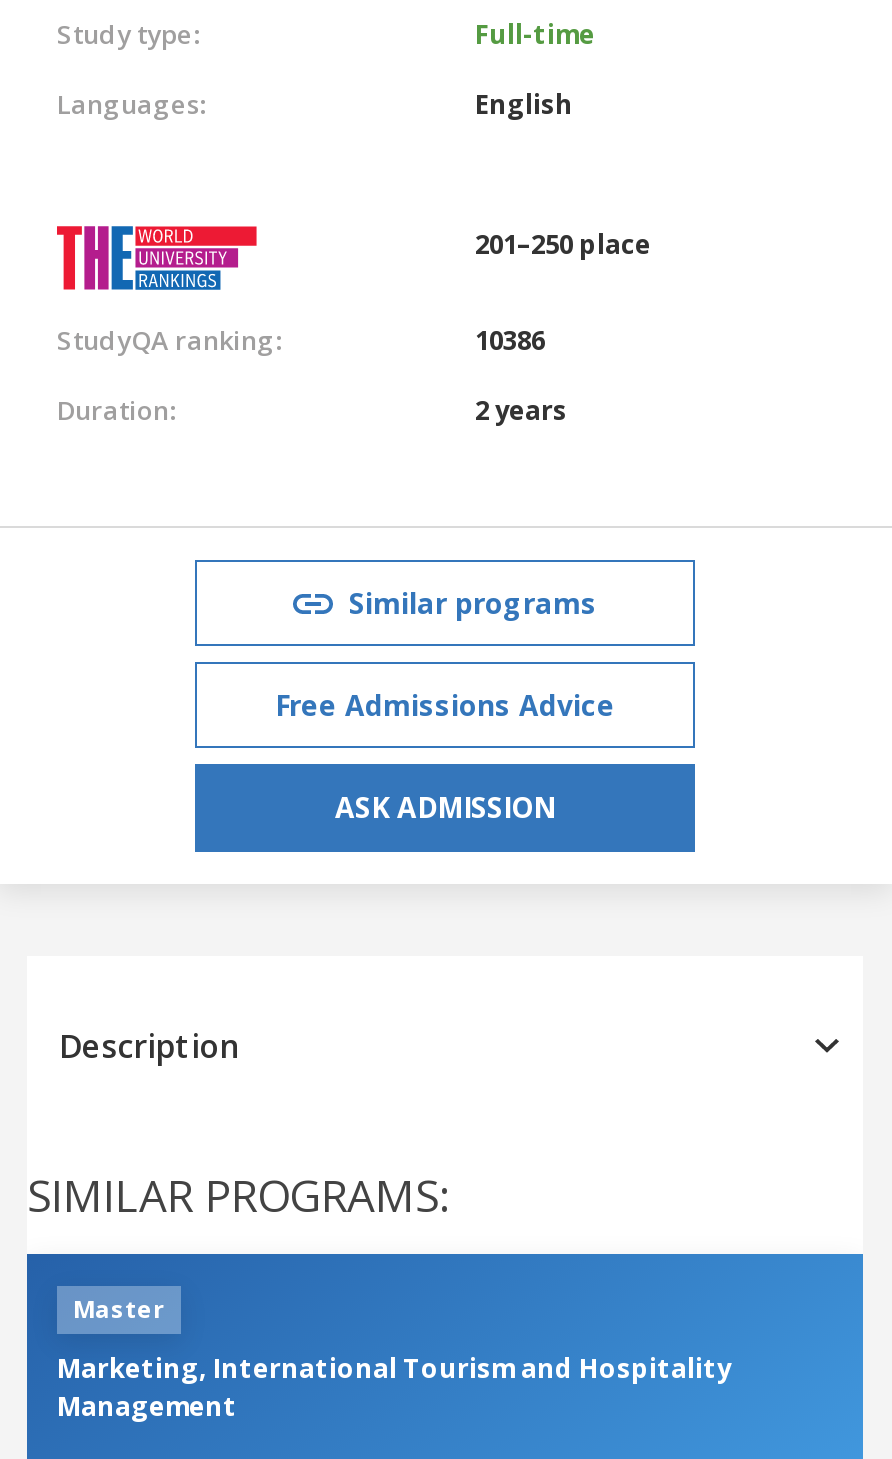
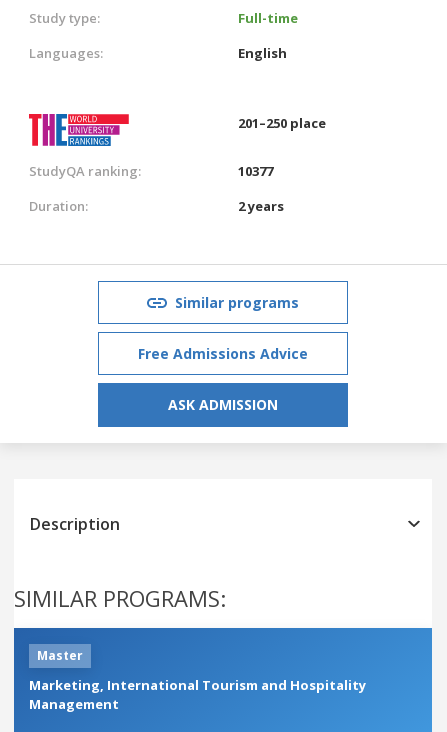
- 10386
+ 10377
